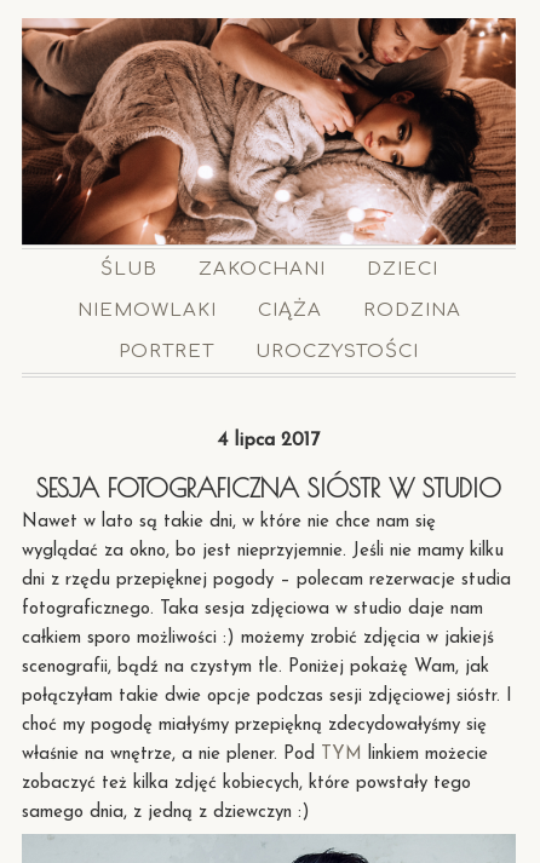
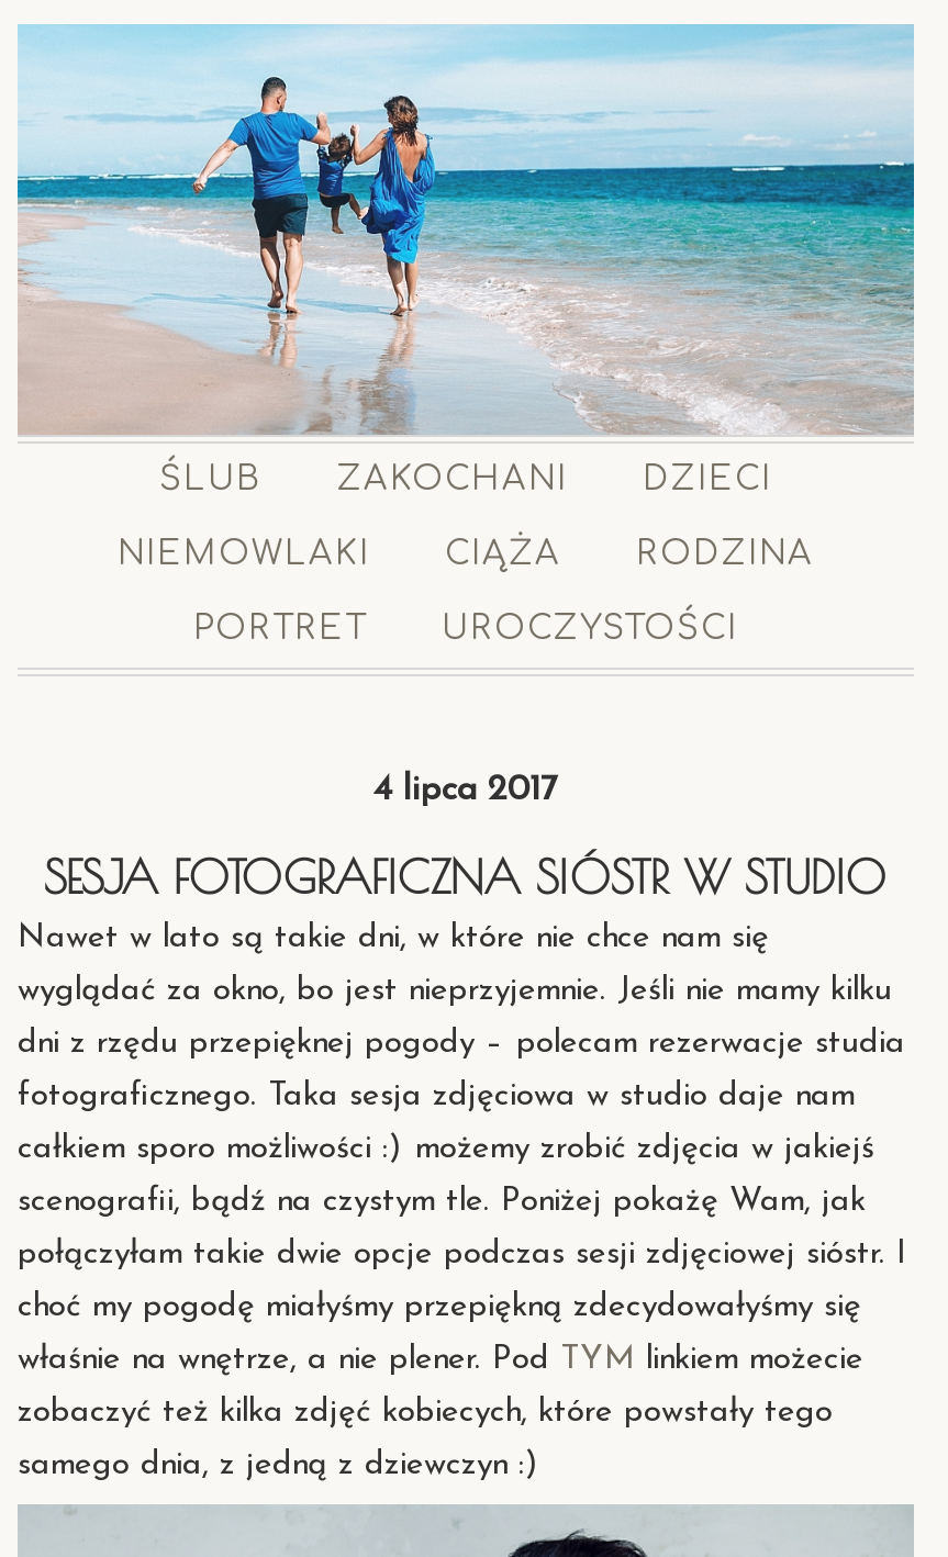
- [image]
+ [image]
